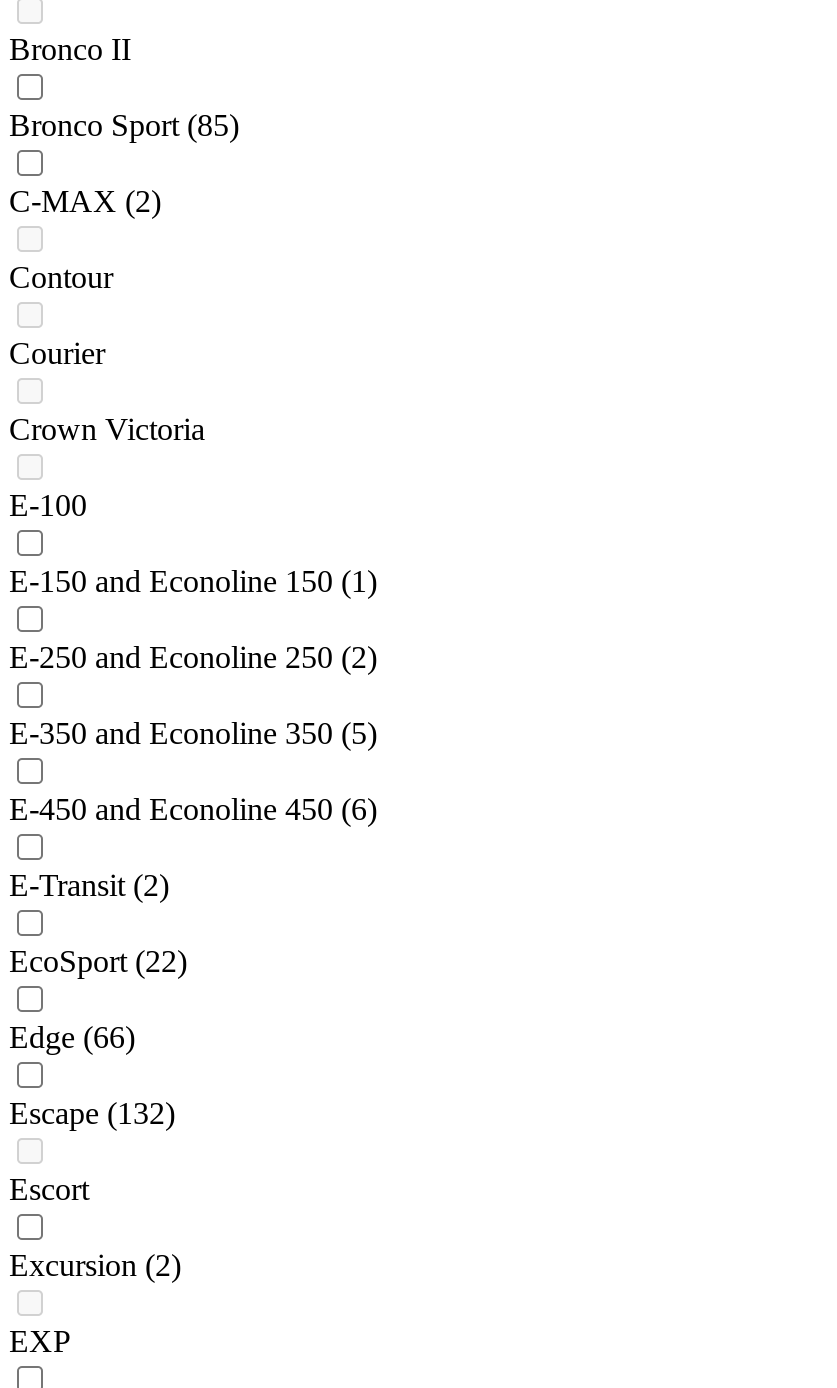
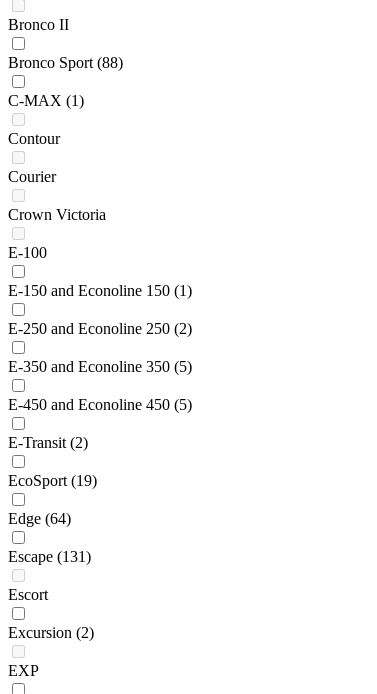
- Bronco Sport (85)
+ Bronco Sport (88)

- C-MAX (2)
+ C-MAX (1)

- E-450 and Econoline 450 (6)
+ E-450 and Econoline 450 (5)

- EcoSport (22)
+ EcoSport (19)

- Edge (66)
+ Edge (64)

- Escape (132)
+ Escape (131)
